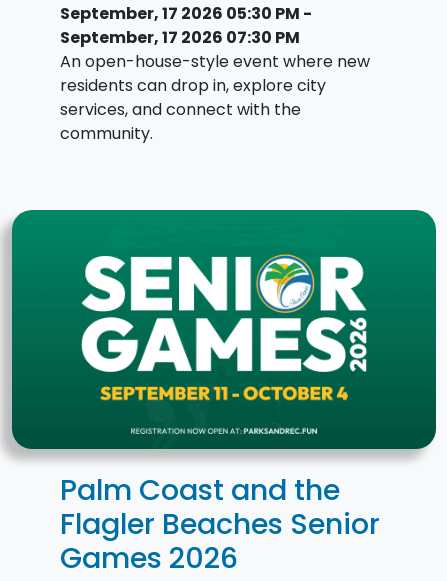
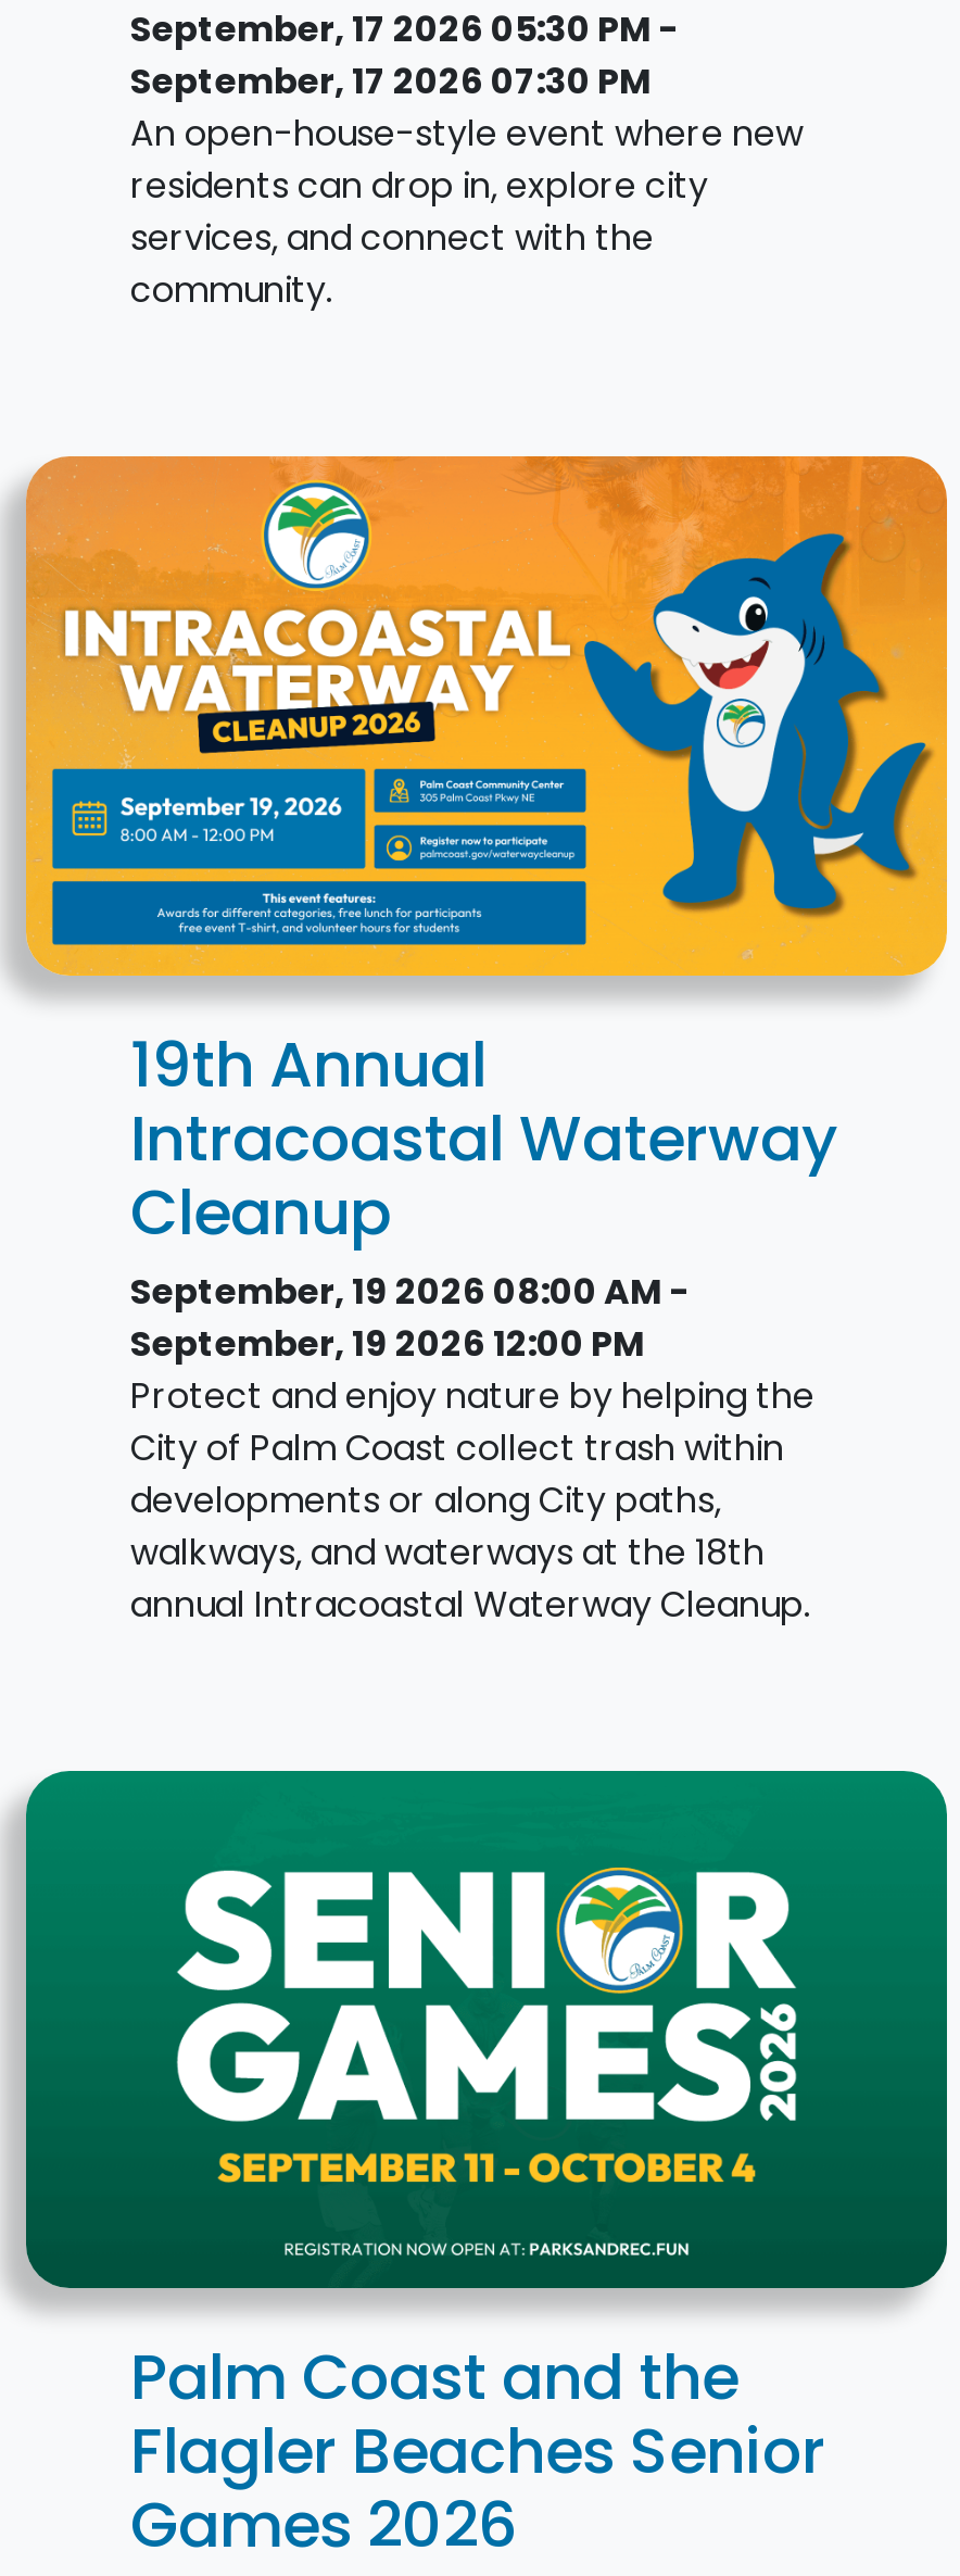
+ [image]
+ 19th Annual
+ Intracoastal Waterway
+ Cleanup
+ September, 19 2026 08:00 AM -
+ September, 19 2026 12:00 PM
+ Protect and enjoy nature by helping the
+ City of Palm Coast collect trash within
+ developments or along City paths,
+ walkways, and waterways at the 18th
+ annual Intracoastal Waterway Cleanup.
